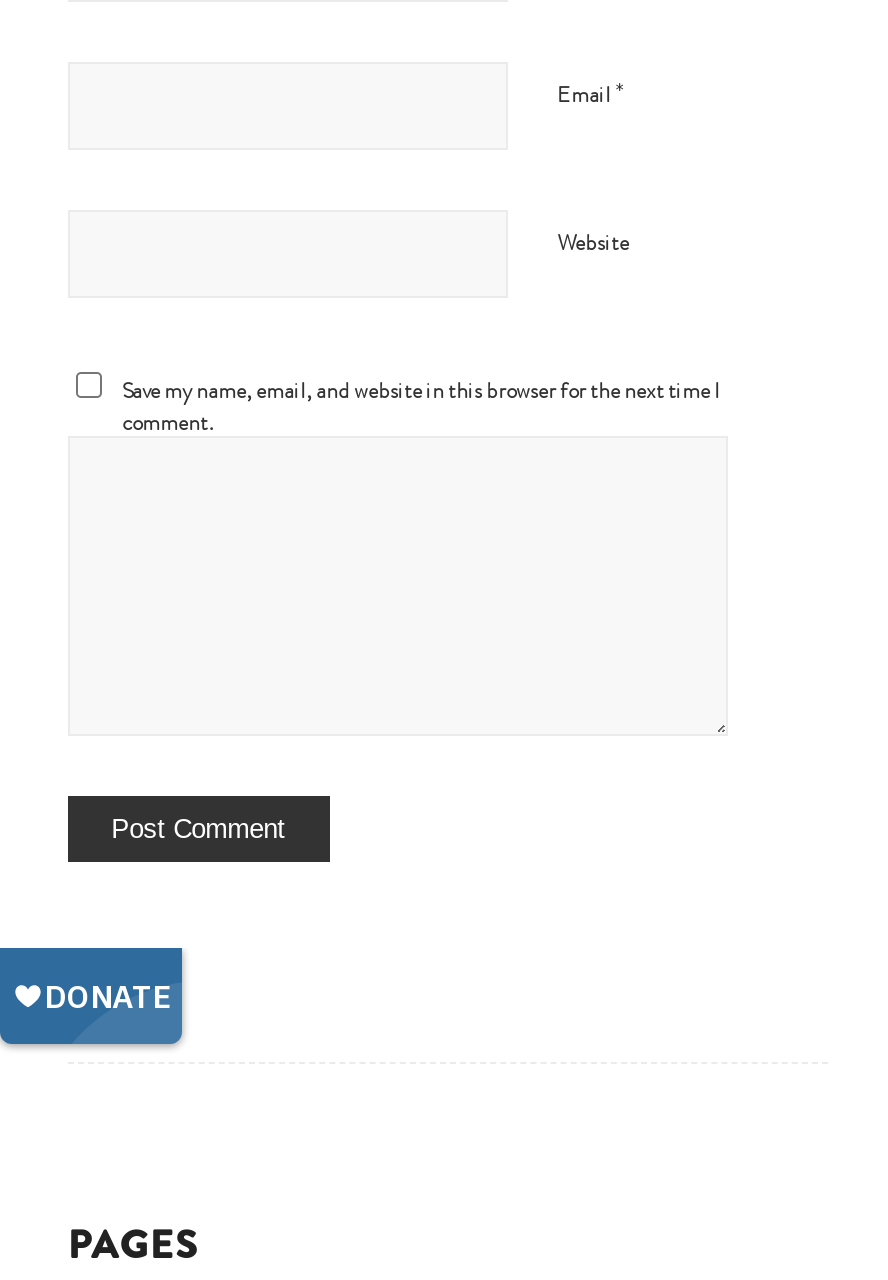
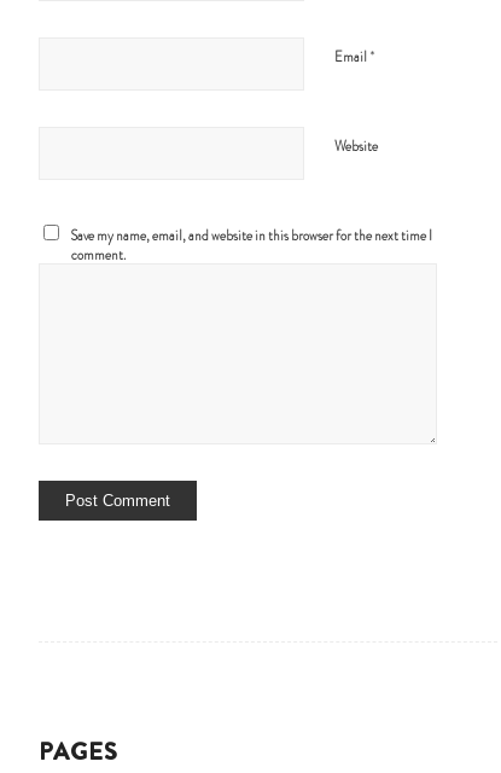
- [image]
